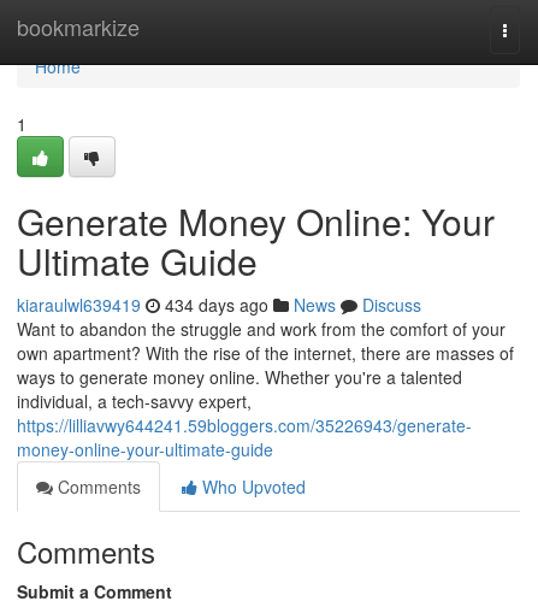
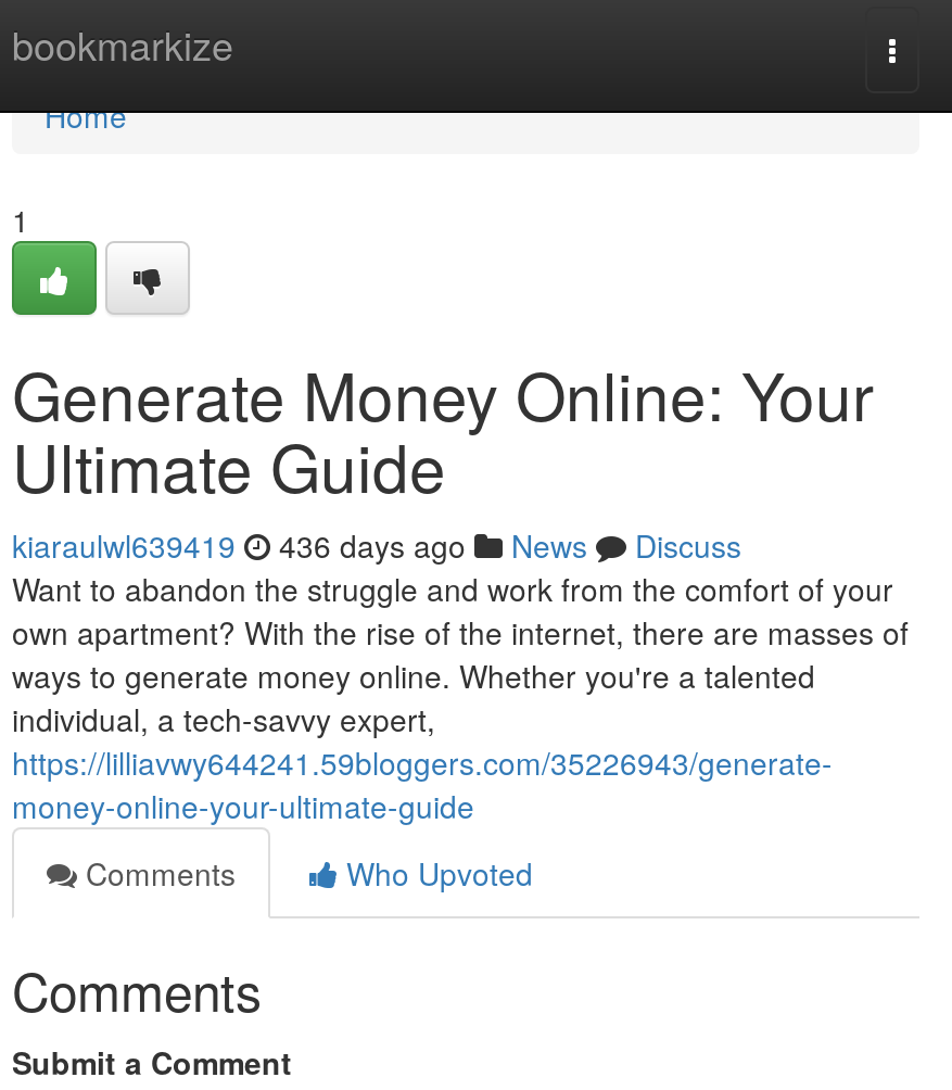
- kiaraulwl639419 434 days ago News Discuss
+ kiaraulwl639419 436 days ago News Discuss
